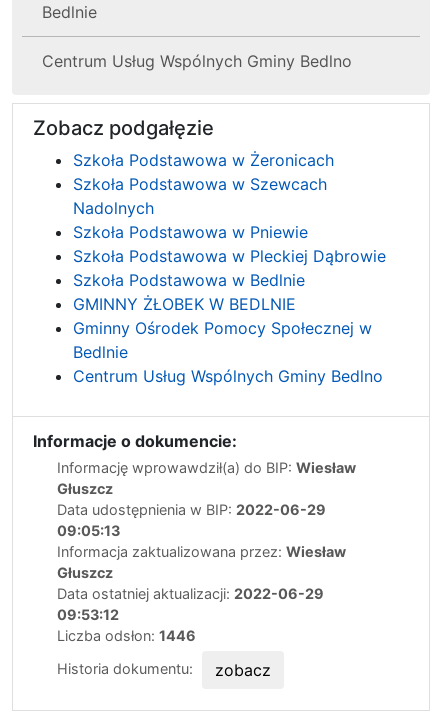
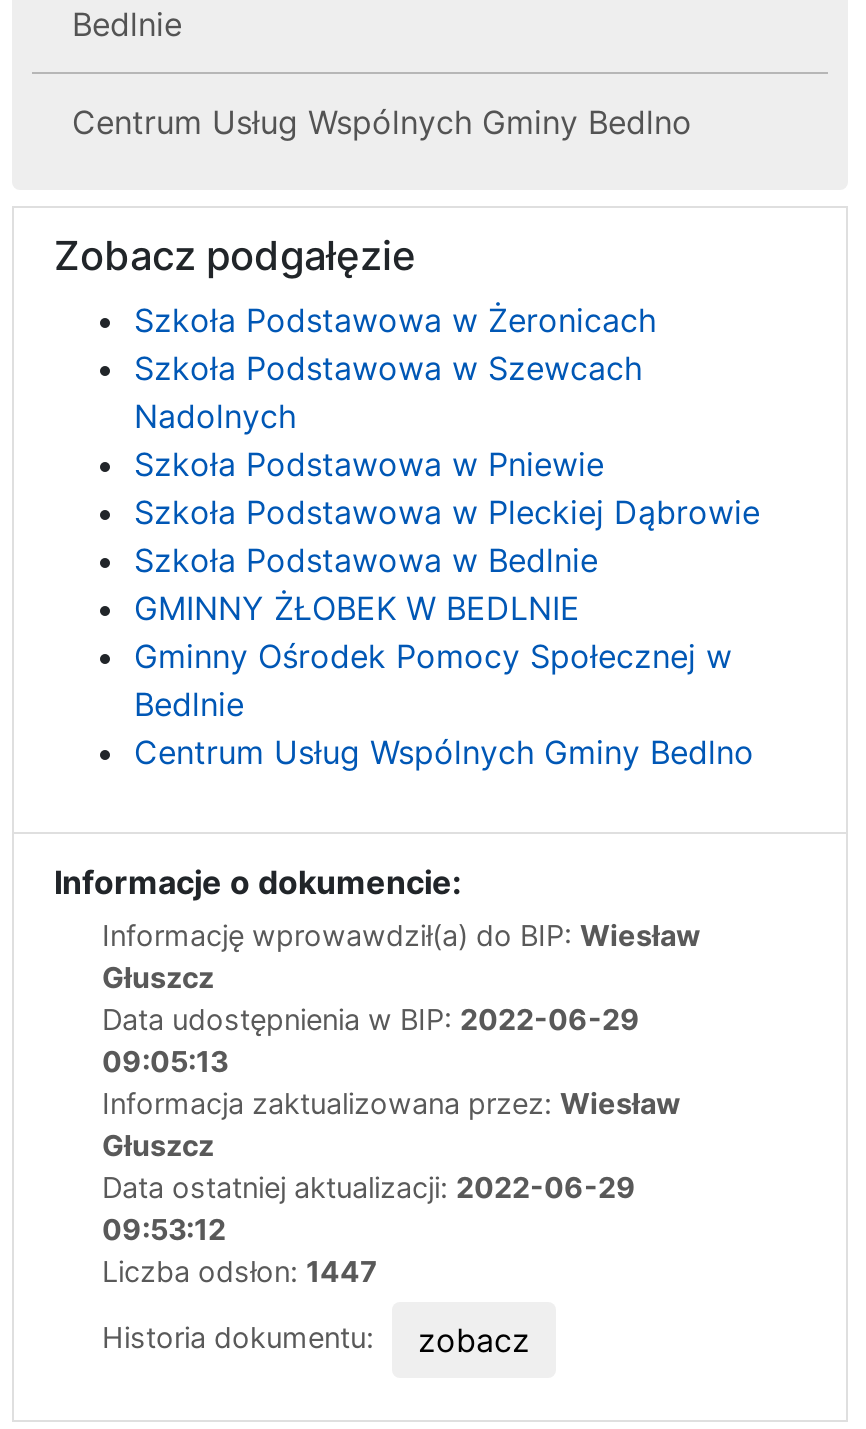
- Liczba odsłon: 1446
+ Liczba odsłon: 1447
